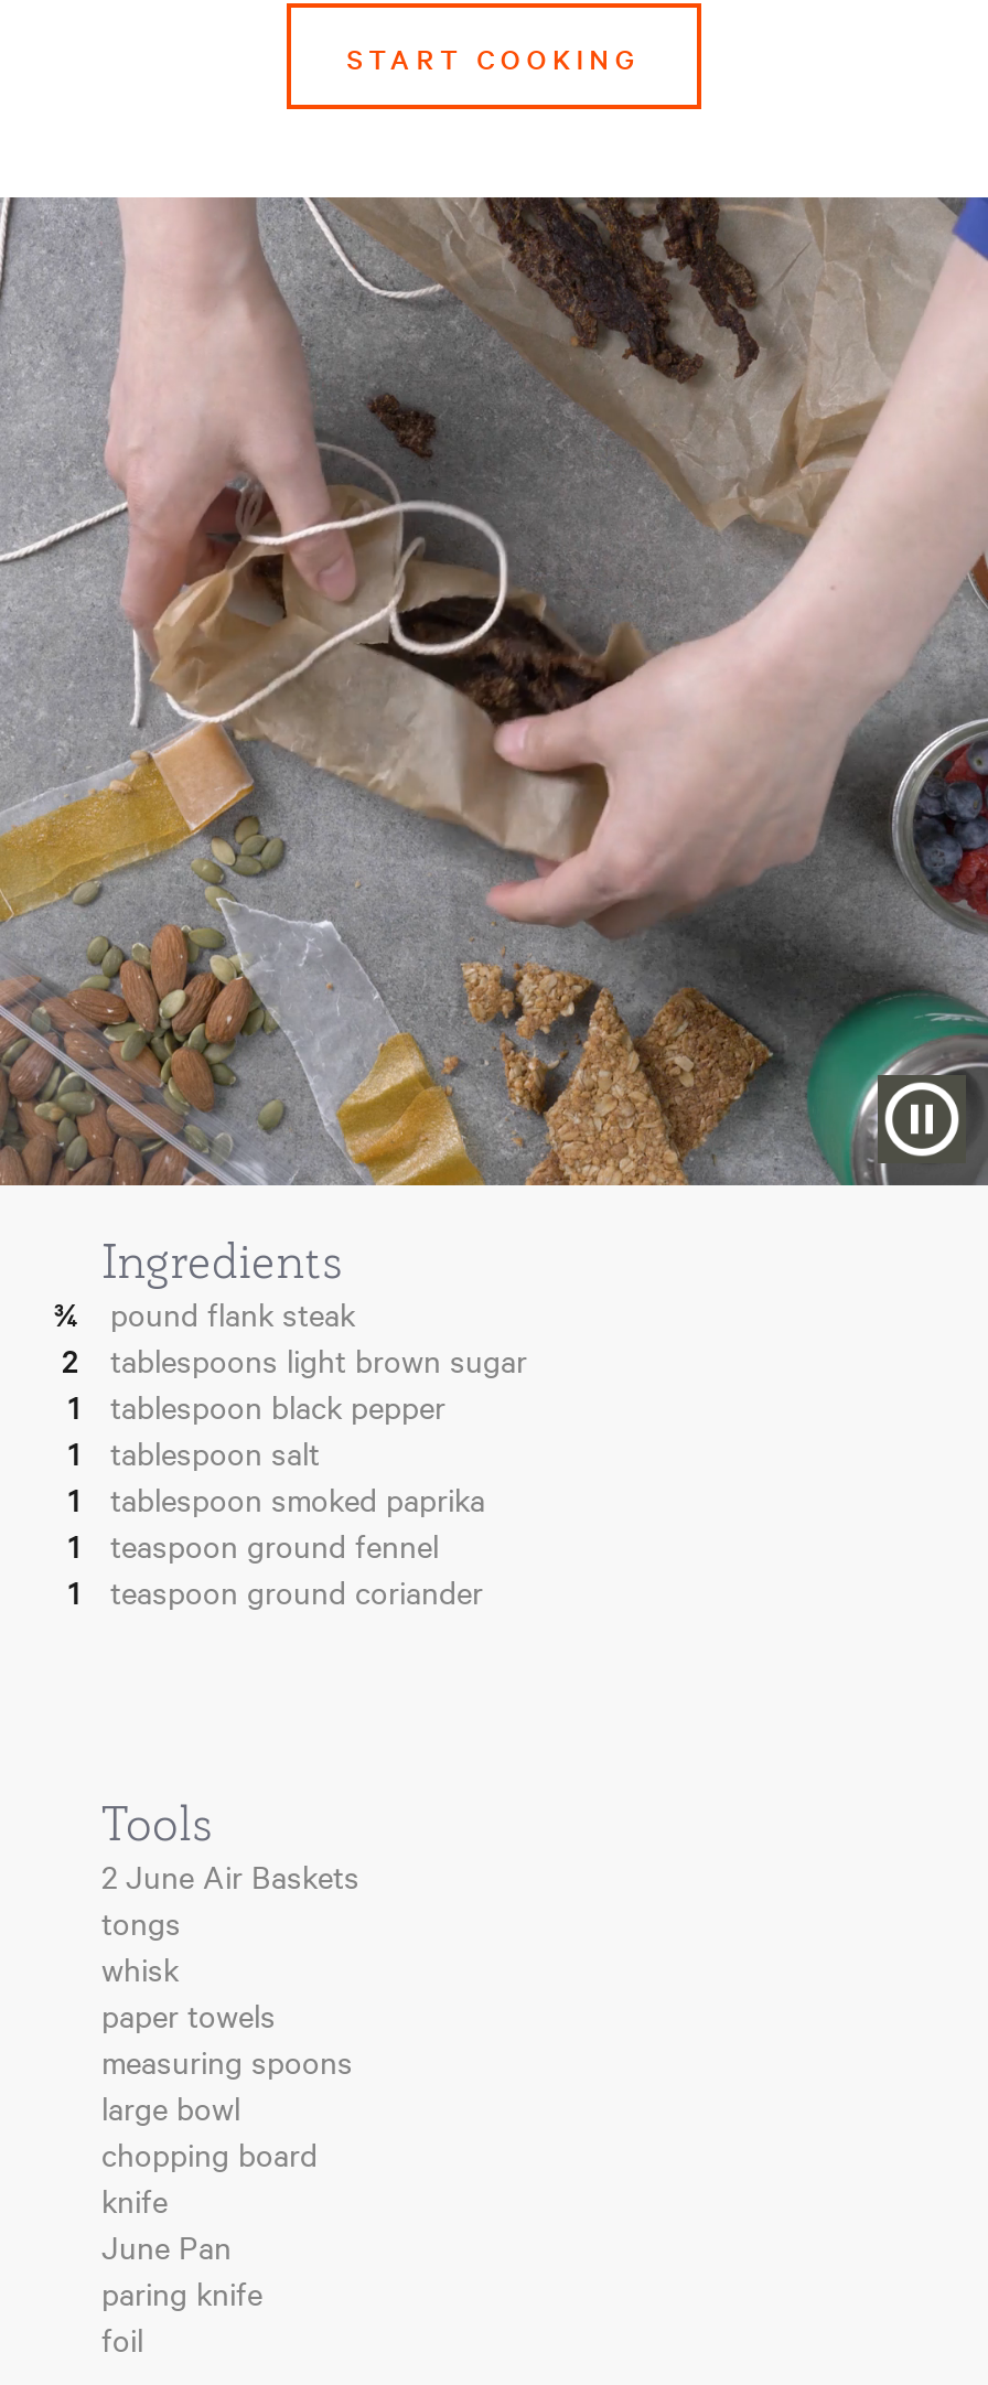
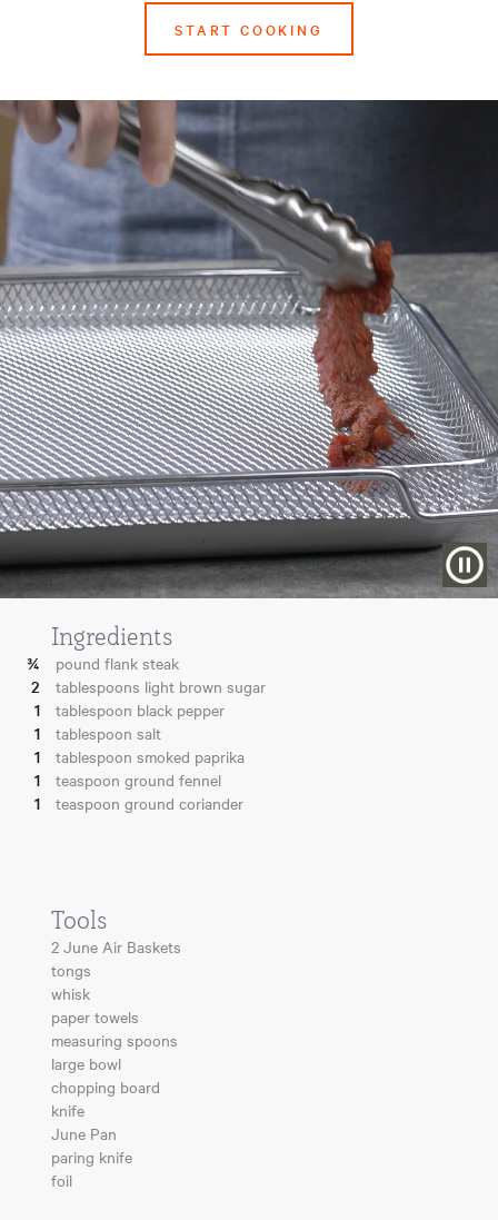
- [image]
+ [image]
